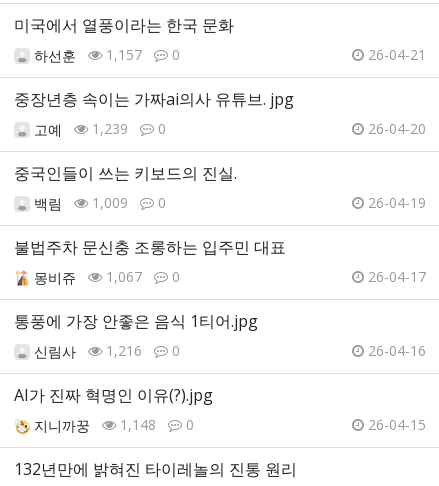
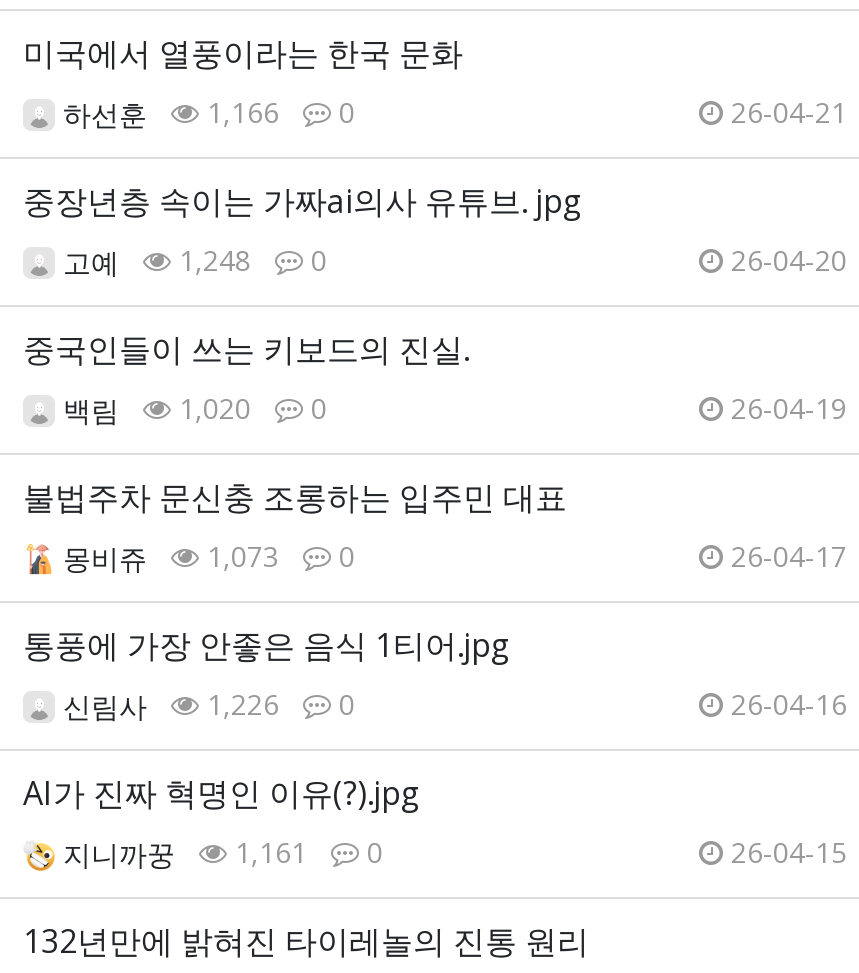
- 하선훈 1,157 0
+ 하선훈 1,166 0

- 고예 1,239 0
+ 고예 1,248 0

- 백림 1,009 0
+ 백림 1,020 0

- 몽비쥬 1,067 0
+ 몽비쥬 1,073 0

- 신림사 1,216 0
+ 신림사 1,226 0

- 1,148
+ 1,161
